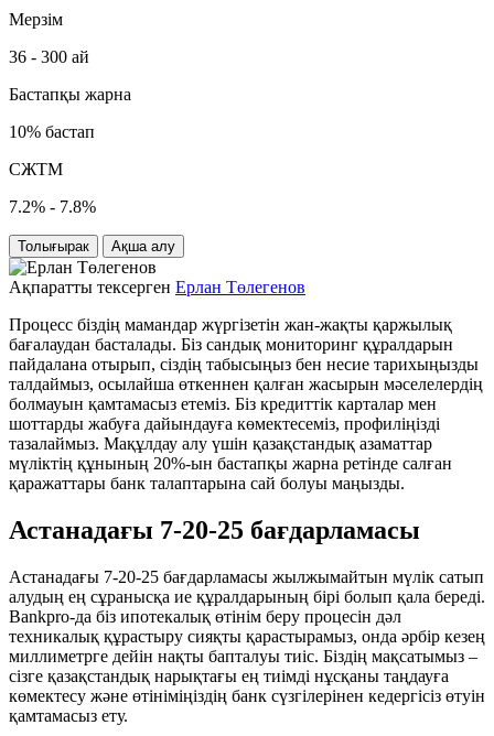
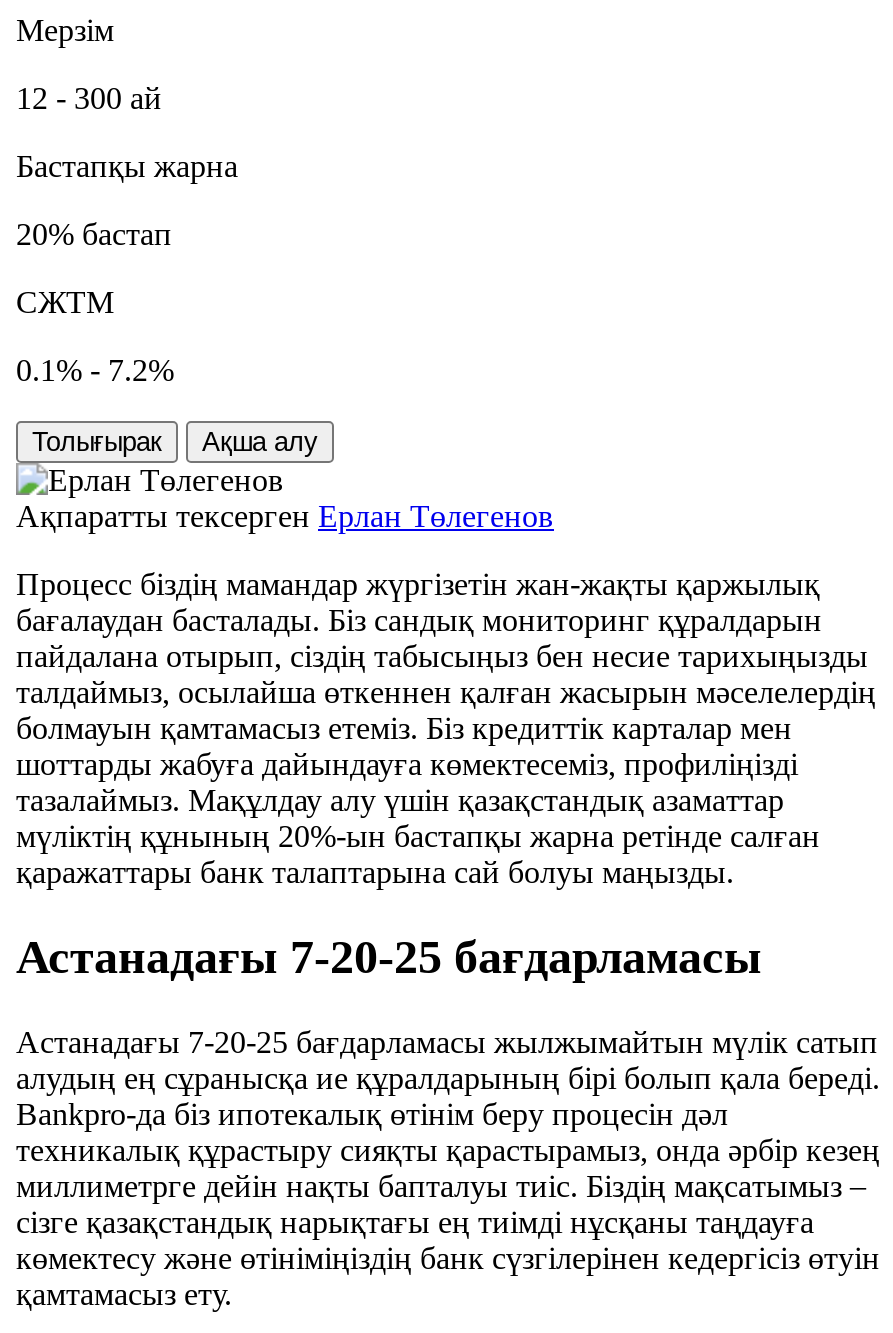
- 36 - 300 ай
+ 12 - 300 ай

- 10% бастап
+ 20% бастап

- 7.2% - 7.8%
+ 0.1% - 7.2%
